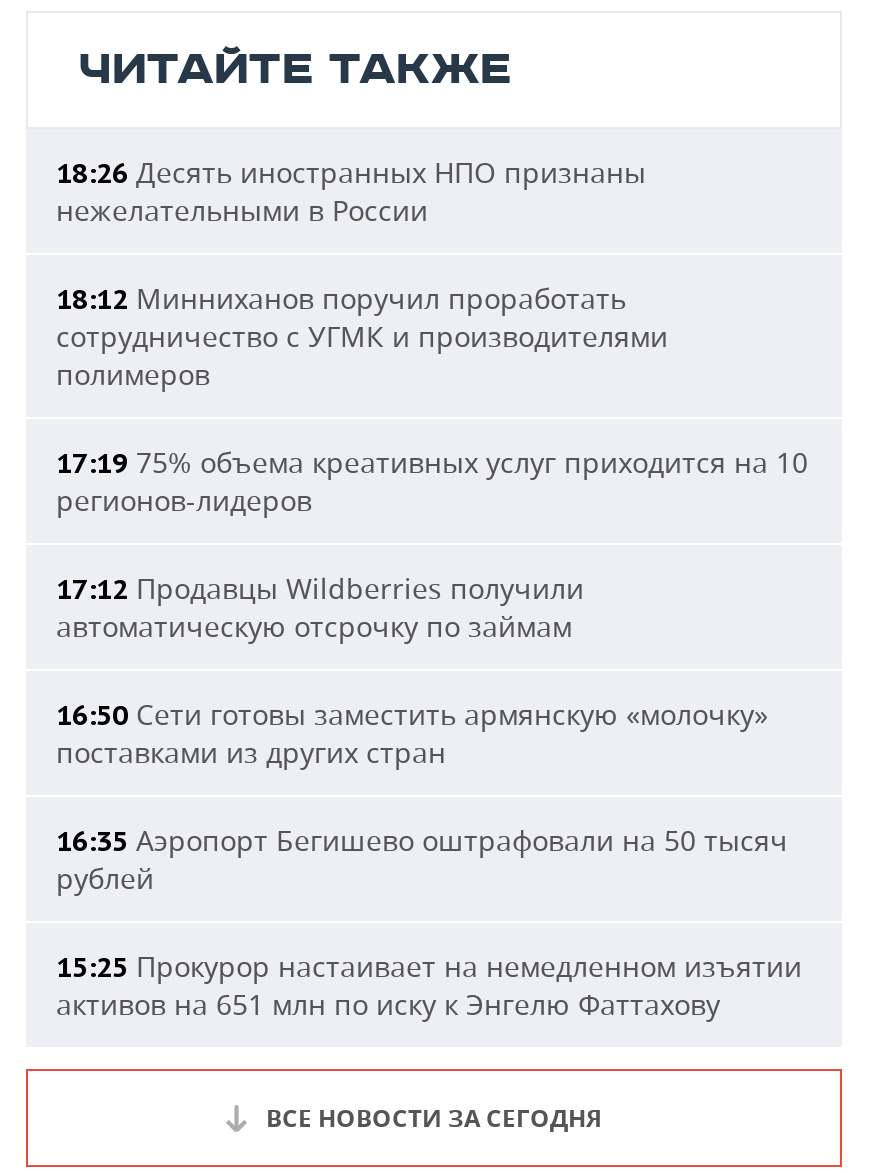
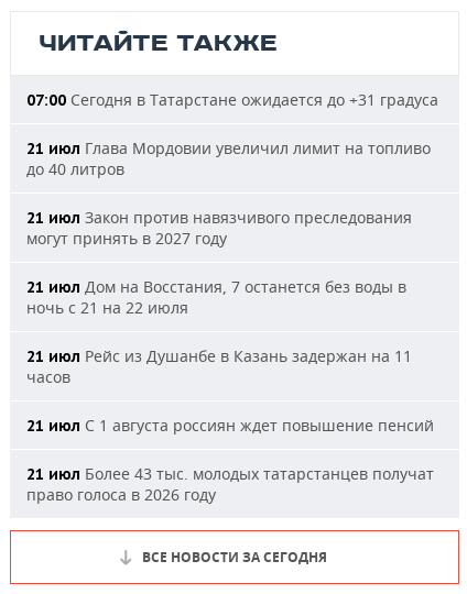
- 18:26 Десять иностранных НПО признаны
- нежелательными в России
+ 07:00 Сегодня в Татарстане ожидается до +31 градуса

- 18:12 Минниханов поручил проработать
- сотрудничество с УГМК и производителями
- полимеров
+ 21 июл Глава Мордовии увеличил лимит на топливо
+ до 40 литров

- 17:19 75% объема креативных услуг приходится на 10
- регионов-лидеров
+ 21 июл Закон против навязчивого преследования
+ могут принять в 2027 году

- 17:12 Продавцы Wildberries получили
- автоматическую отсрочку по займам
+ 21 июл Дом на Восстания, 7 останется без воды в
+ ночь с 21 на 22 июля

- 16:50 Сети готовы заместить армянскую «молочку»
- поставками из других стран
+ 21 июл Рейс из Душанбе в Казань задержан на 11
+ часов

- 16:35 Аэропорт Бегишево оштрафовали на 50 тысяч
- рублей
+ 21 июл С 1 августа россиян ждет повышение пенсий

- 15:25 Прокурор настаивает на немедленном изъятии
- активов на 651 млн по иску к Энгелю Фаттахову
+ 21 июл Более 43 тыс. молодых татарстанцев получат
+ право голоса в 2026 году
